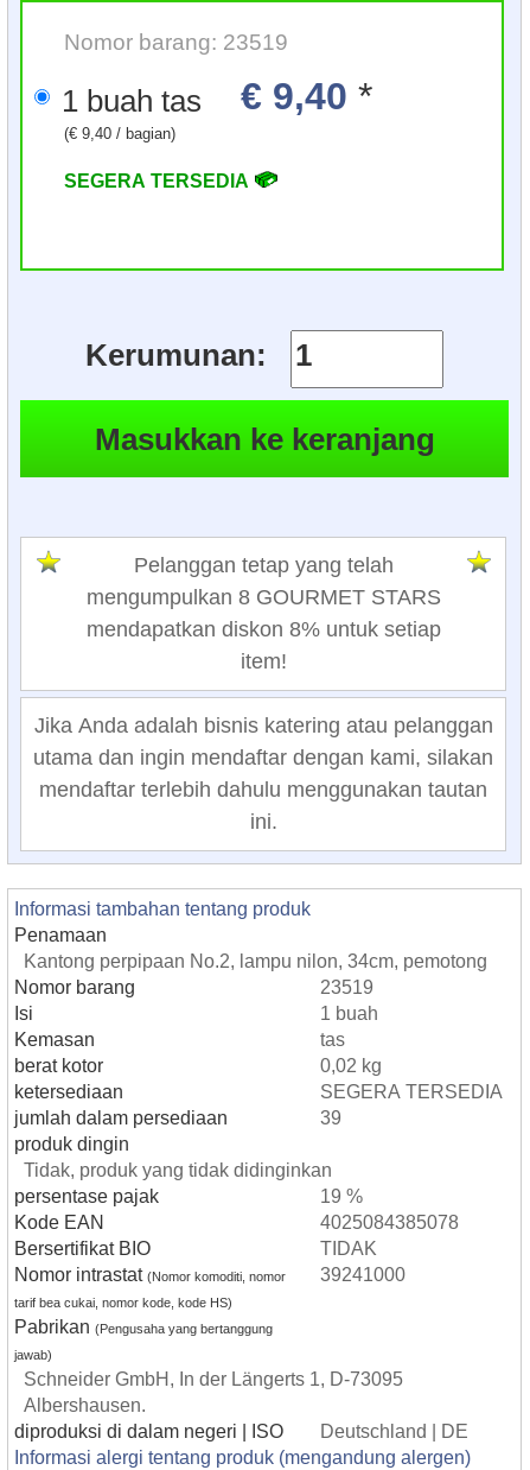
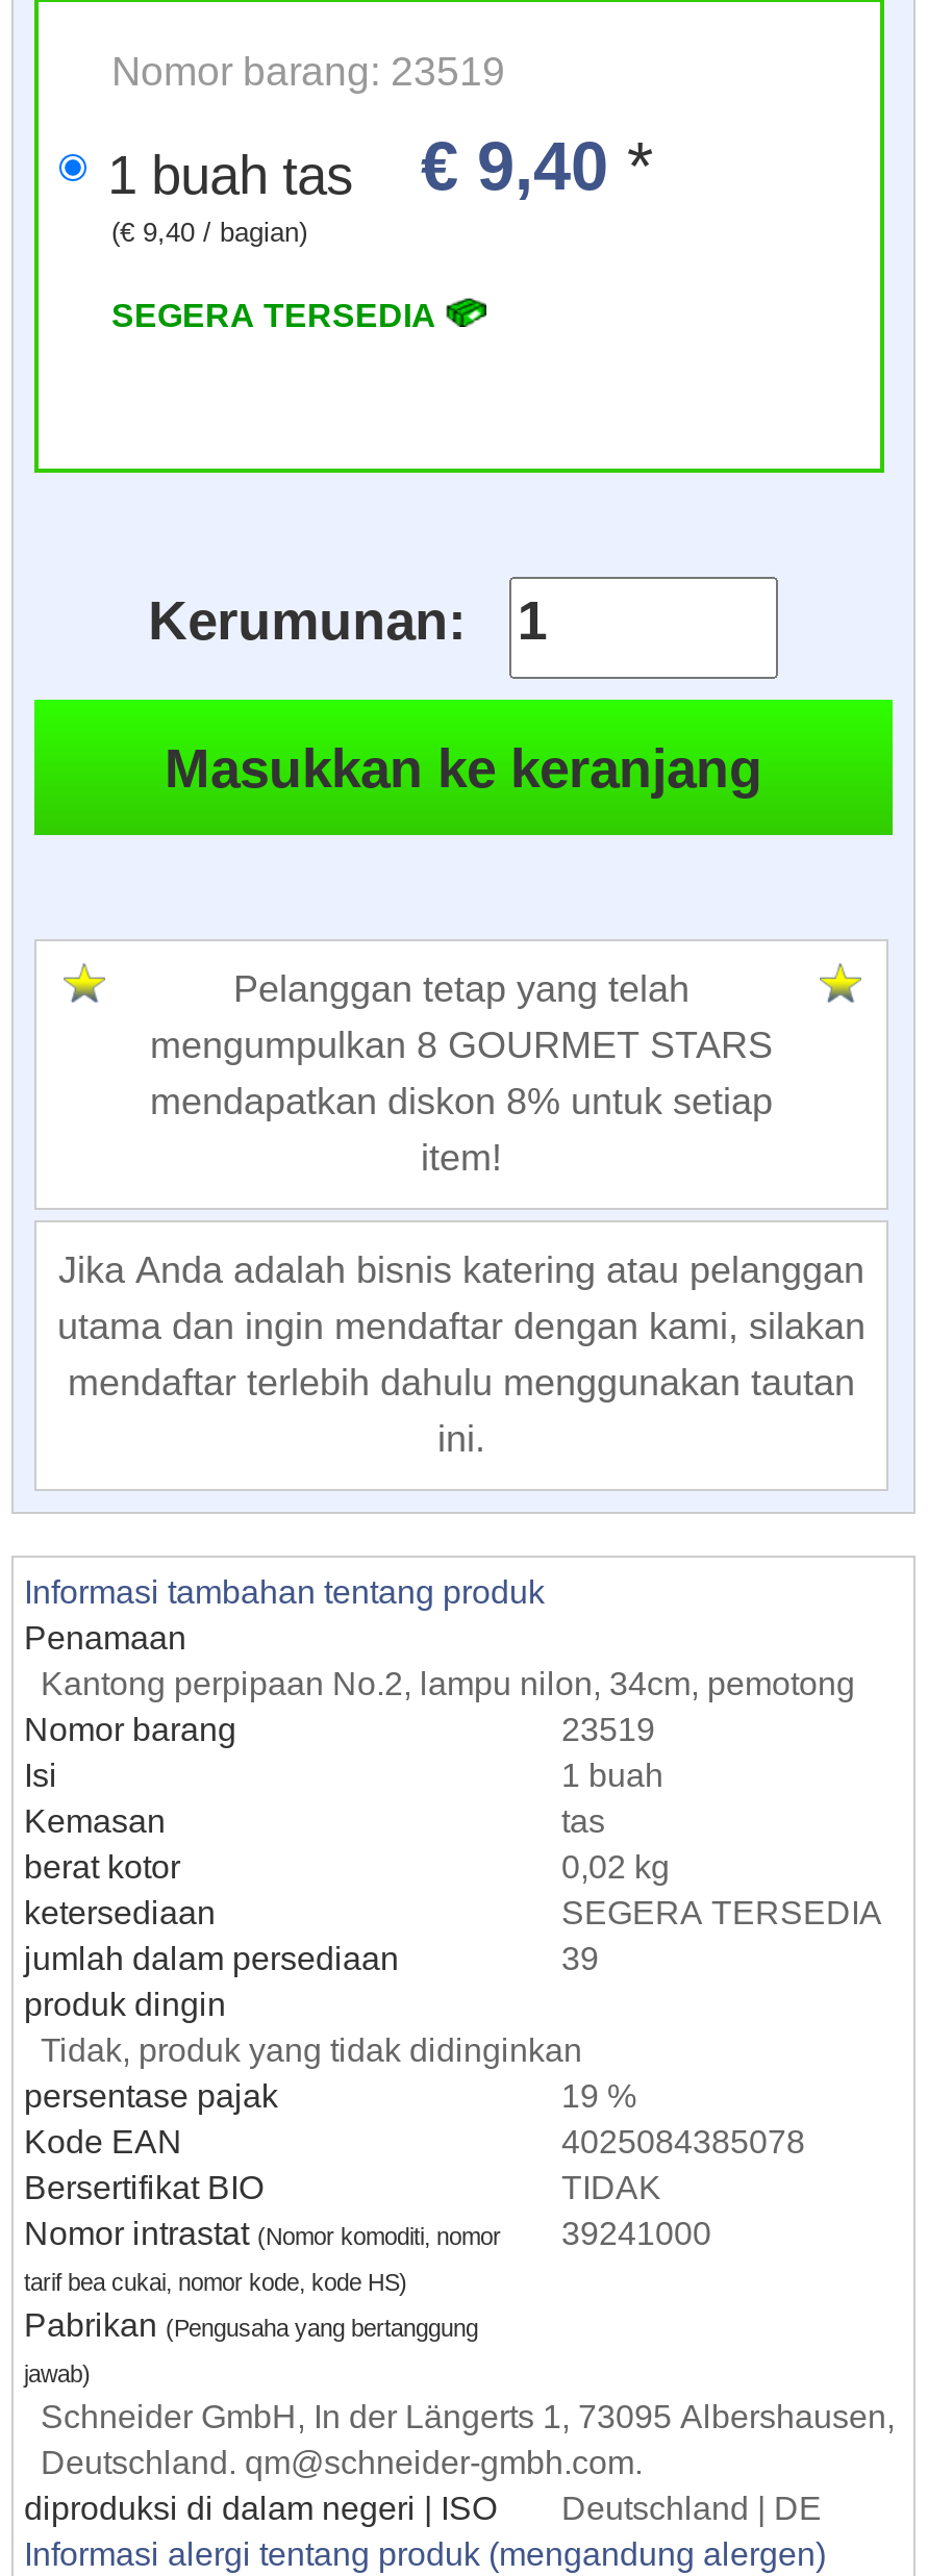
- Schneider GmbH, In der Längerts 1, D-73095
- Albershausen.
+ Schneider GmbH, In der Längerts 1, 73095 Albershausen,
+ Deutschland. qm@schneider-gmbh.com.
